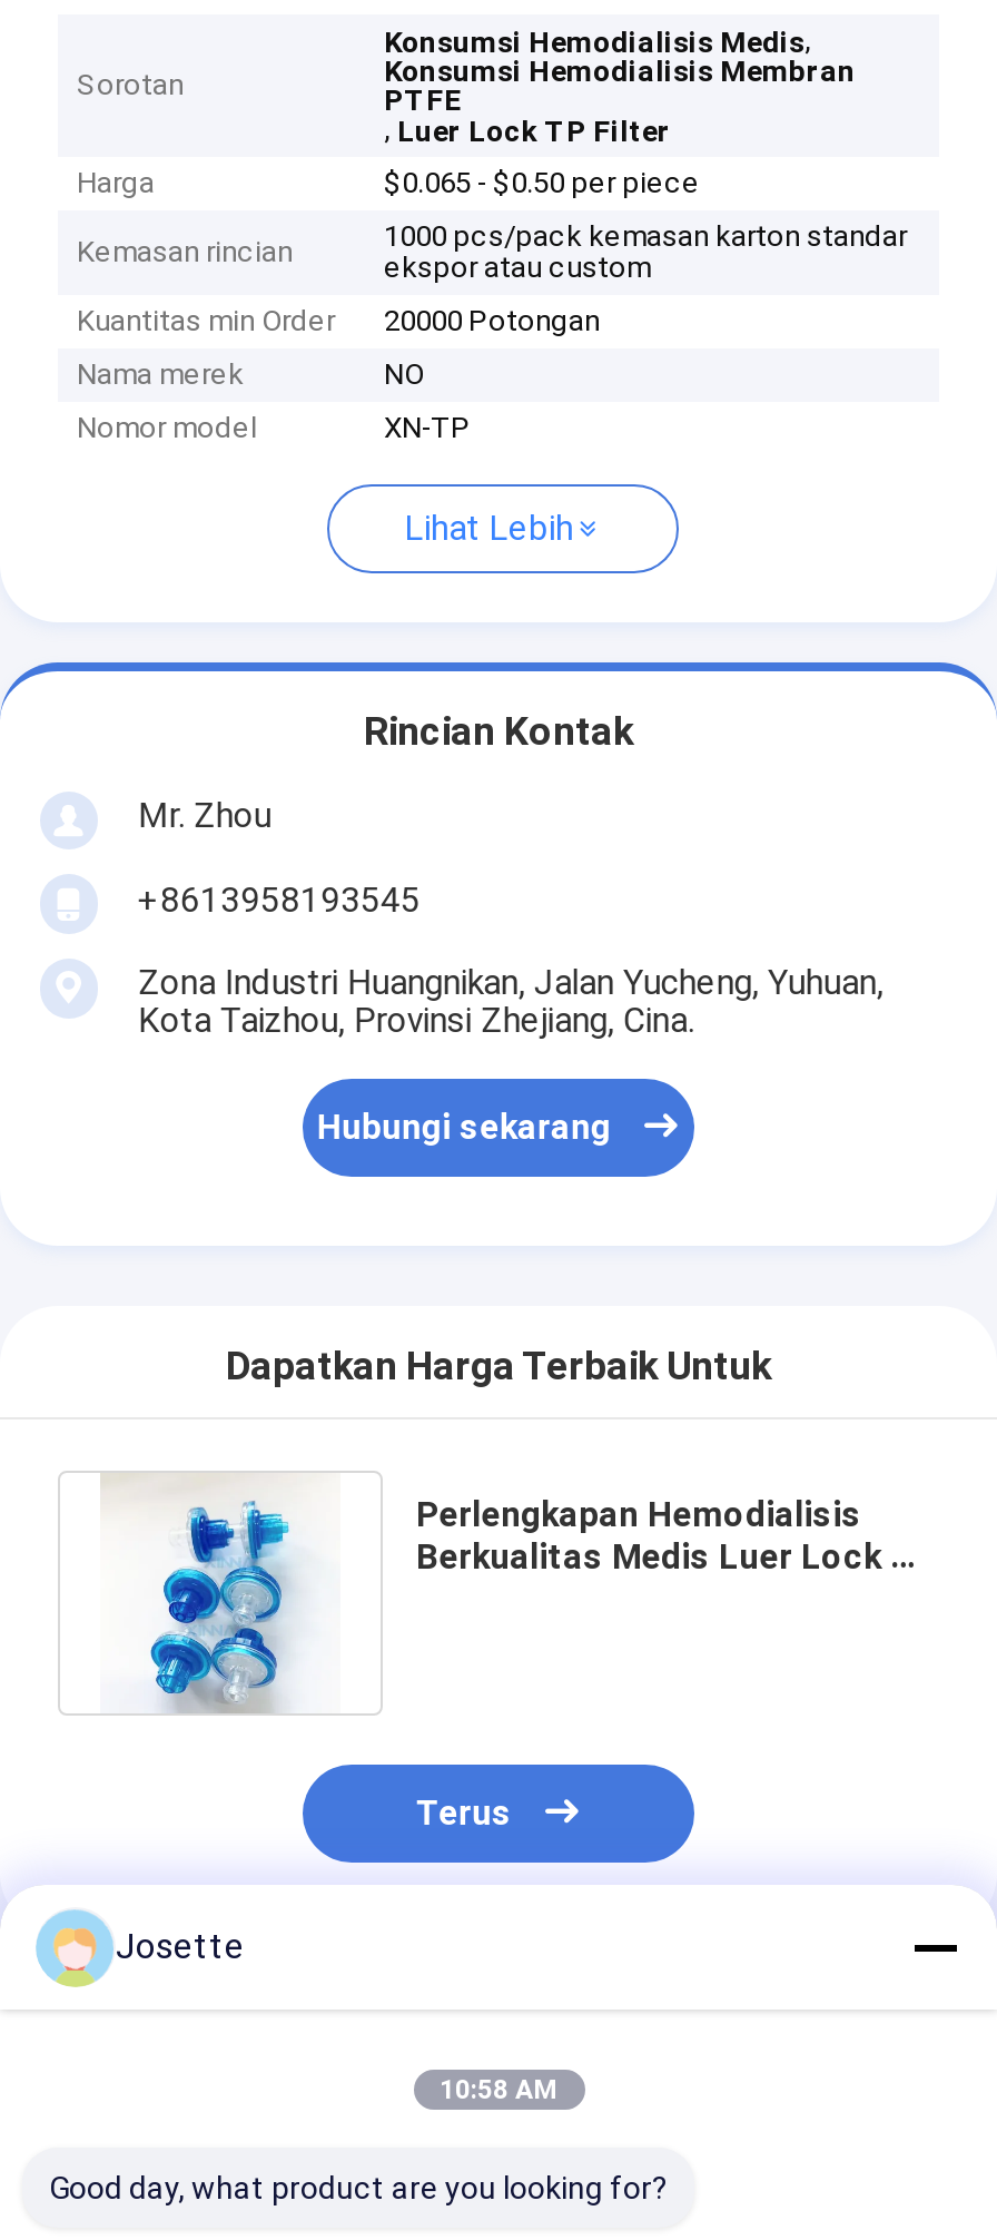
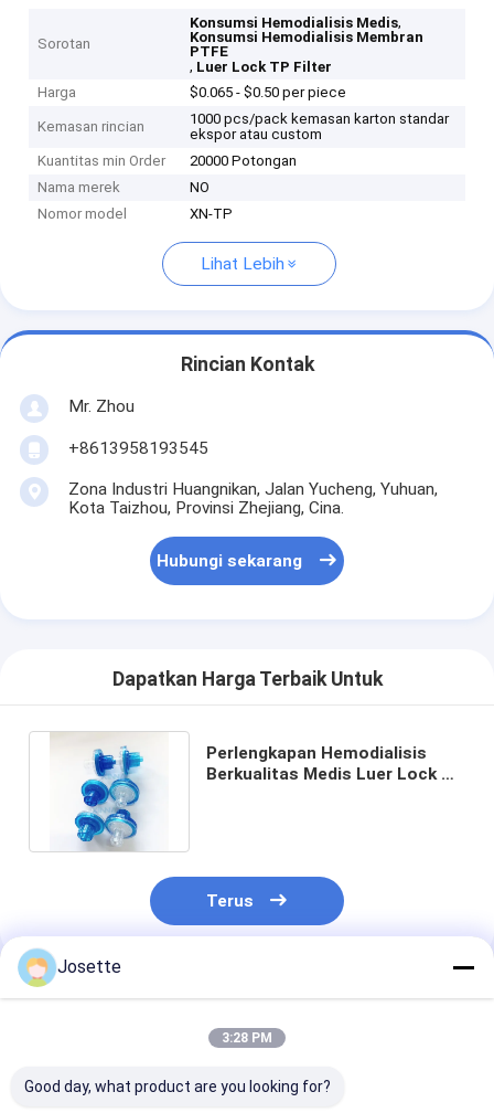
- 10:58 AM
+ 3:28 PM
